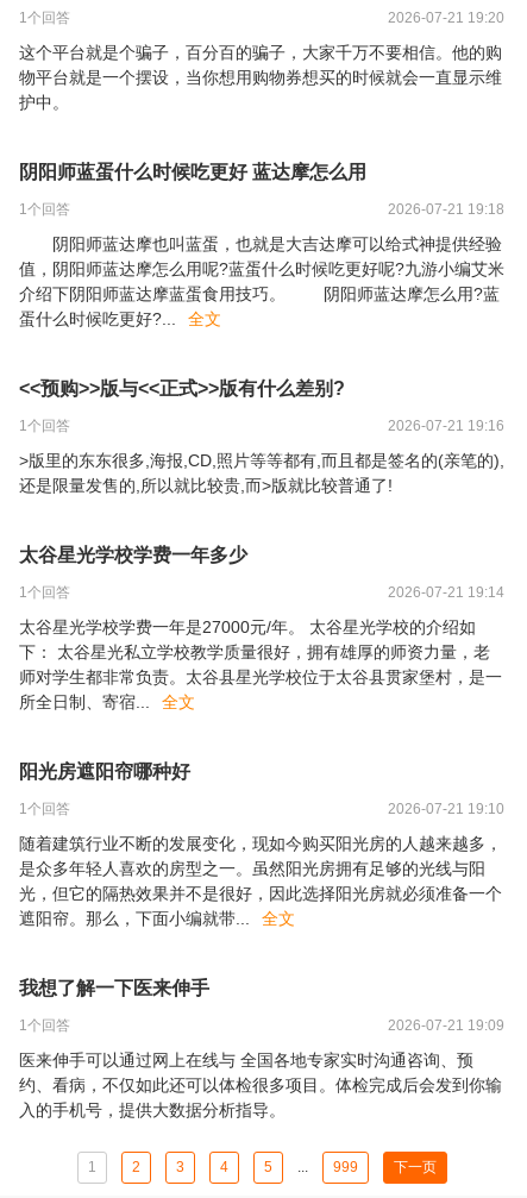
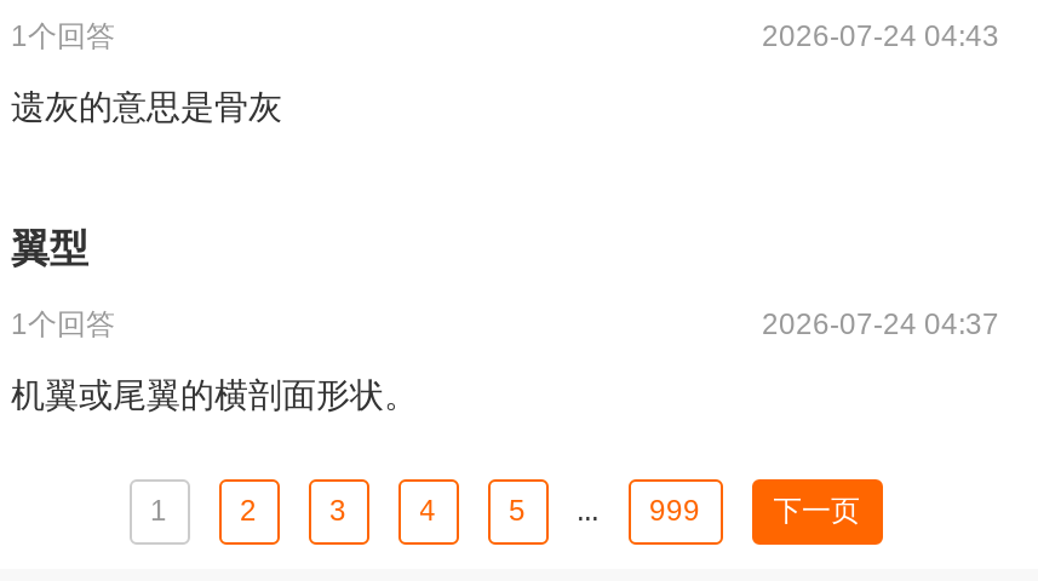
- 2026-07-21 19:20
+ 2026-07-24 04:43

- 这个平台就是个骗子，百分百的骗子，大家千万不要相信。他的购
- 物平台就是一个摆设，当你想用购物券想买的时候就会一直显示维
- 护中。
+ 遗灰的意思是骨灰

- 阴阳师蓝蛋什么时候吃更好 蓝达摩怎么用
+ 翼型

- 2026-07-21 19:18
- 阴阳师蓝达摩也叫蓝蛋，也就是大吉达摩可以给式神提供经验
- 值，阴阳师蓝达摩怎么用呢?蓝蛋什么时候吃更好呢?九游小编艾米
- 介绍下阴阳师蓝达摩蓝蛋食用技巧。 阴阳师蓝达摩怎么用?蓝
- 蛋什么时候吃更好?...
- 全文
- <<预购>>版与<<正式>>版有什么差别?
- 1个回答
- 2026-07-21 19:16
- >版里的东东很多,海报,CD,照片等等都有,而且都是签名的(亲笔的),
- 还是限量发售的,所以就比较贵,而>版就比较普通了!
- 太谷星光学校学费一年多少
- 1个回答
- 2026-07-21 19:14
- 太谷星光学校学费一年是27000元/年。 太谷星光学校的介绍如
- 下： 太谷星光私立学校教学质量很好，拥有雄厚的师资力量，老
- 师对学生都非常负责。太谷县星光学校位于太谷县贯家堡村，是一
- 所全日制、寄宿...
- 全文
- 阳光房遮阳帘哪种好
- 1个回答
- 2026-07-21 19:10
- 随着建筑行业不断的发展变化，现如今购买阳光房的人越来越多，
- 是众多年轻人喜欢的房型之一。虽然阳光房拥有足够的光线与阳
- 光，但它的隔热效果并不是很好，因此选择阳光房就必须准备一个
- 遮阳帘。那么，下面小编就带...
- 全文
- 我想了解一下医来伸手
- 1个回答
- 2026-07-21 19:09
- 医来伸手可以通过网上在线与 全国各地专家实时沟通咨询、预
- 约、看病，不仅如此还可以体检很多项目。体检完成后会发到你输
- 入的手机号，提供大数据分析指导。
+ 2026-07-24 04:37
+ 机翼或尾翼的横剖面形状。
